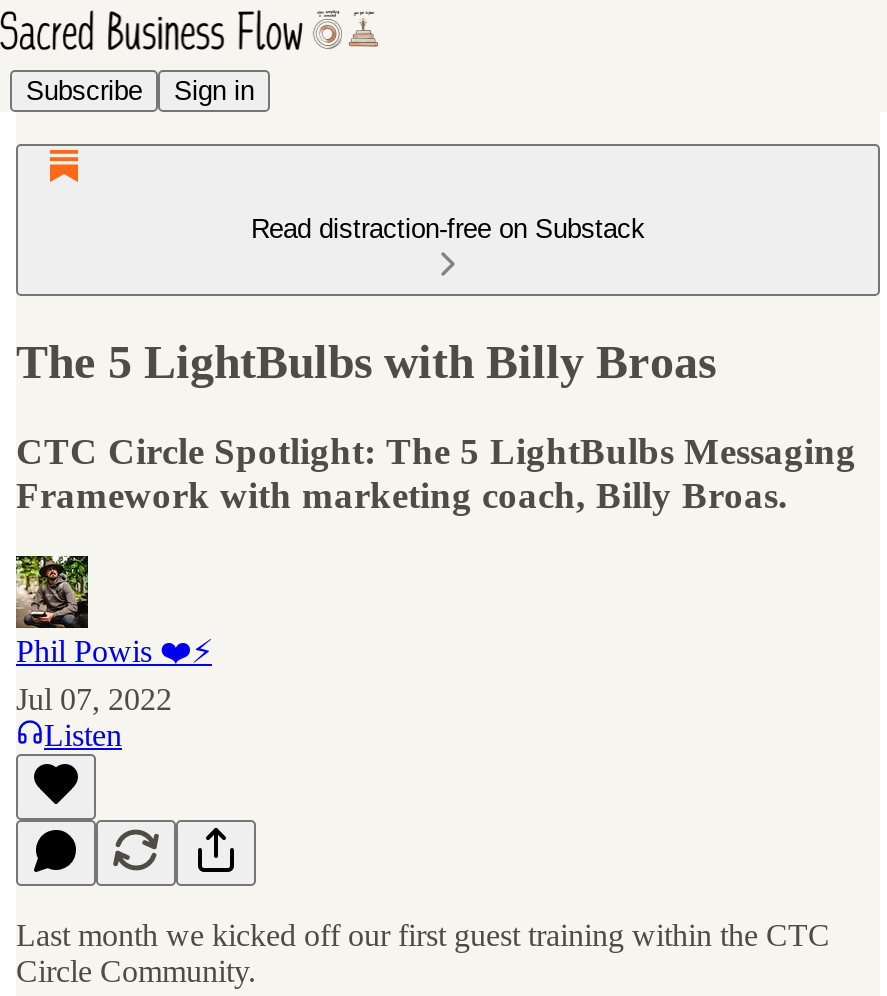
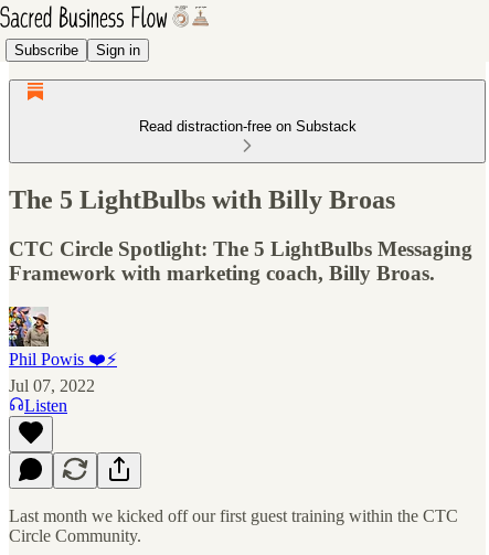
- [image]
+ [image]
